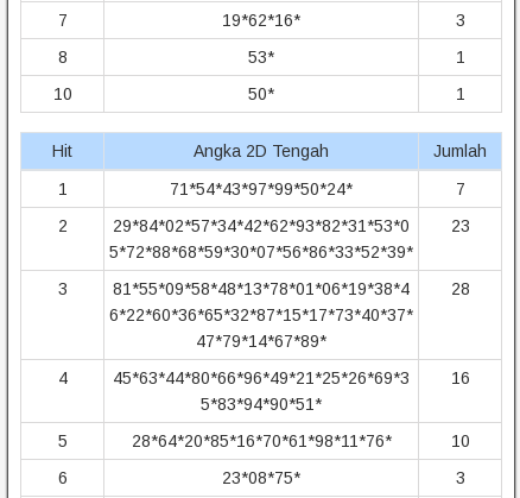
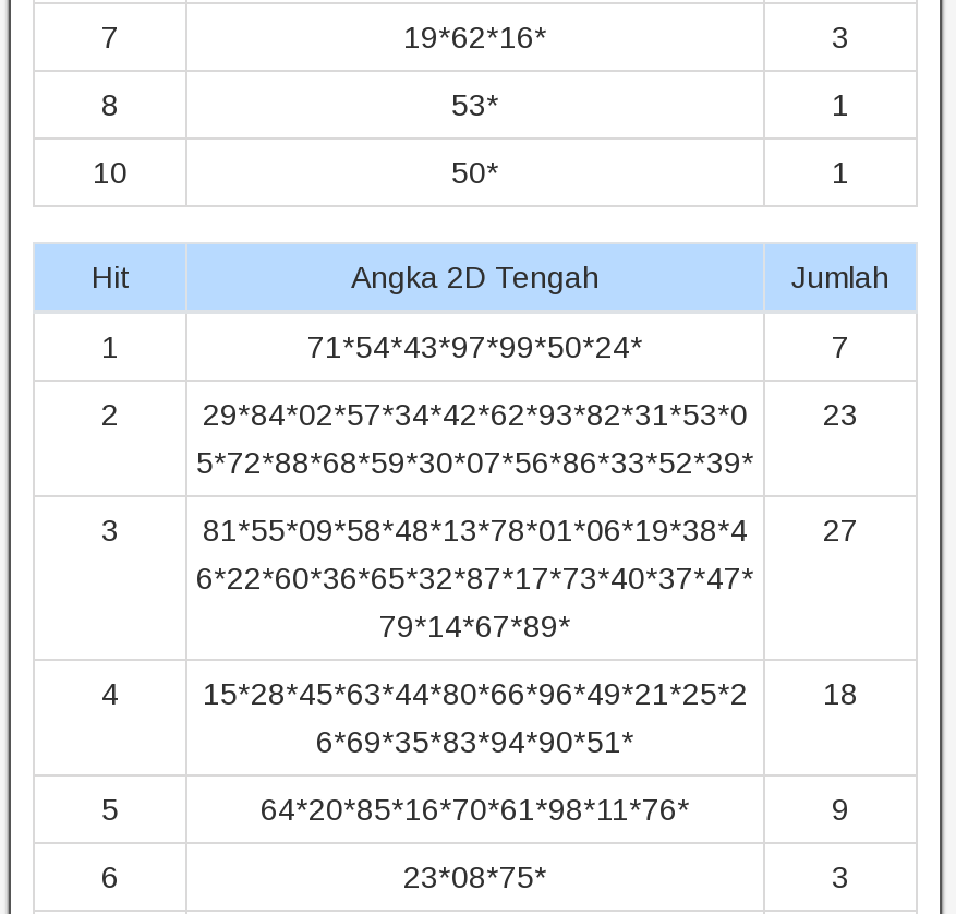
- 28
+ 27

- 6*22*60*36*65*32*87*15*17*73*40*37*
+ 6*22*60*36*65*32*87*17*73*40*37*47*

- 47*79*14*67*89*
+ 79*14*67*89*

- 45*63*44*80*66*96*49*21*25*26*69*3
+ 15*28*45*63*44*80*66*96*49*21*25*2

- 16
+ 18

- 5*83*94*90*51*
+ 6*69*35*83*94*90*51*

- 28*64*20*85*16*70*61*98*11*76*
+ 64*20*85*16*70*61*98*11*76*

- 10
+ 9
